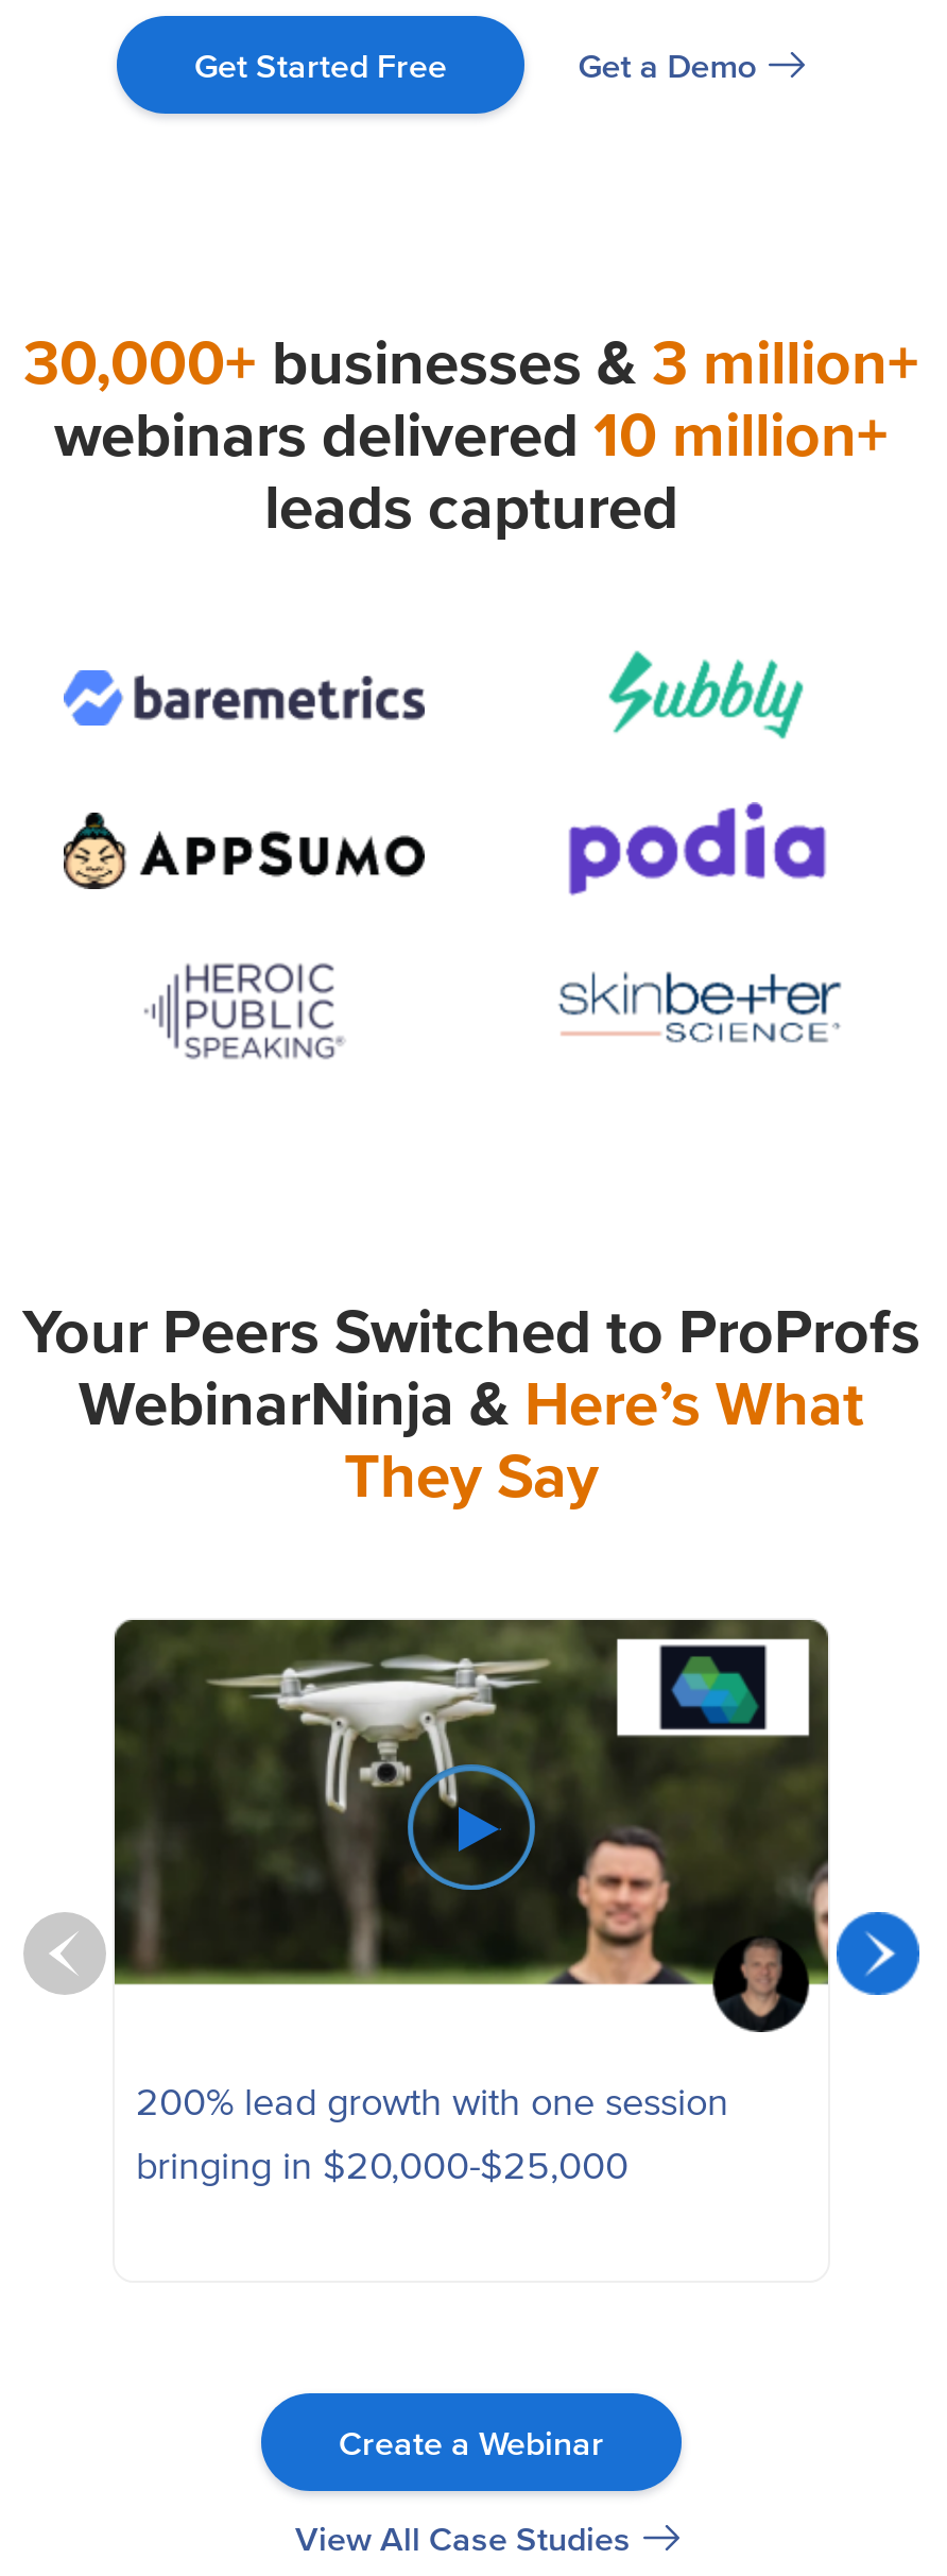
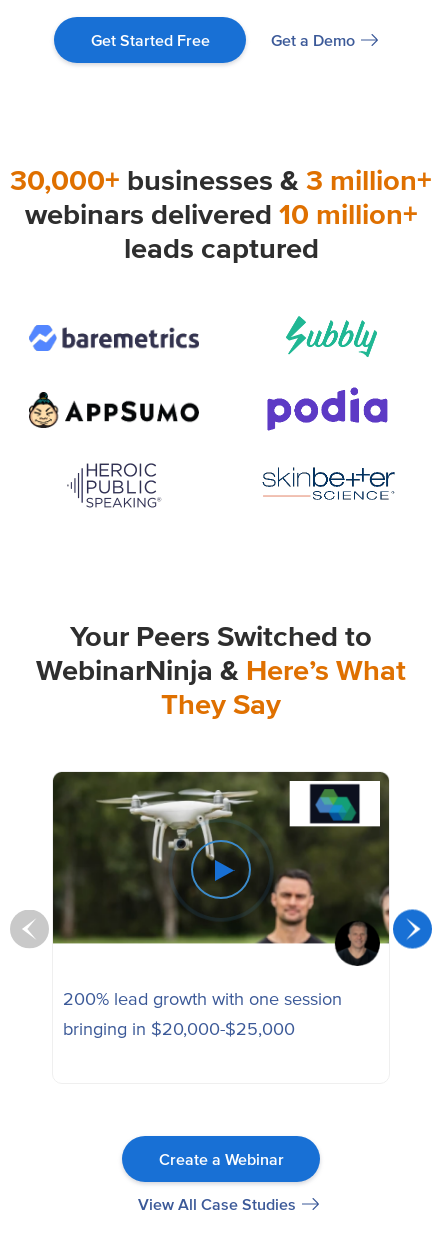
- Your Peers Switched to ProProfs
+ Your Peers Switched to
